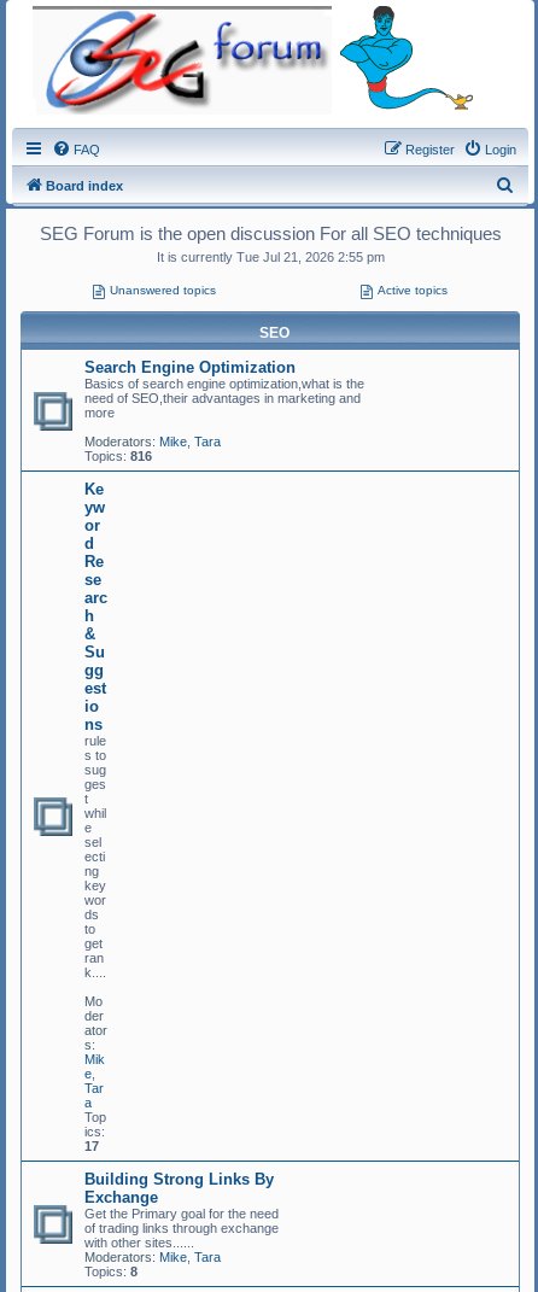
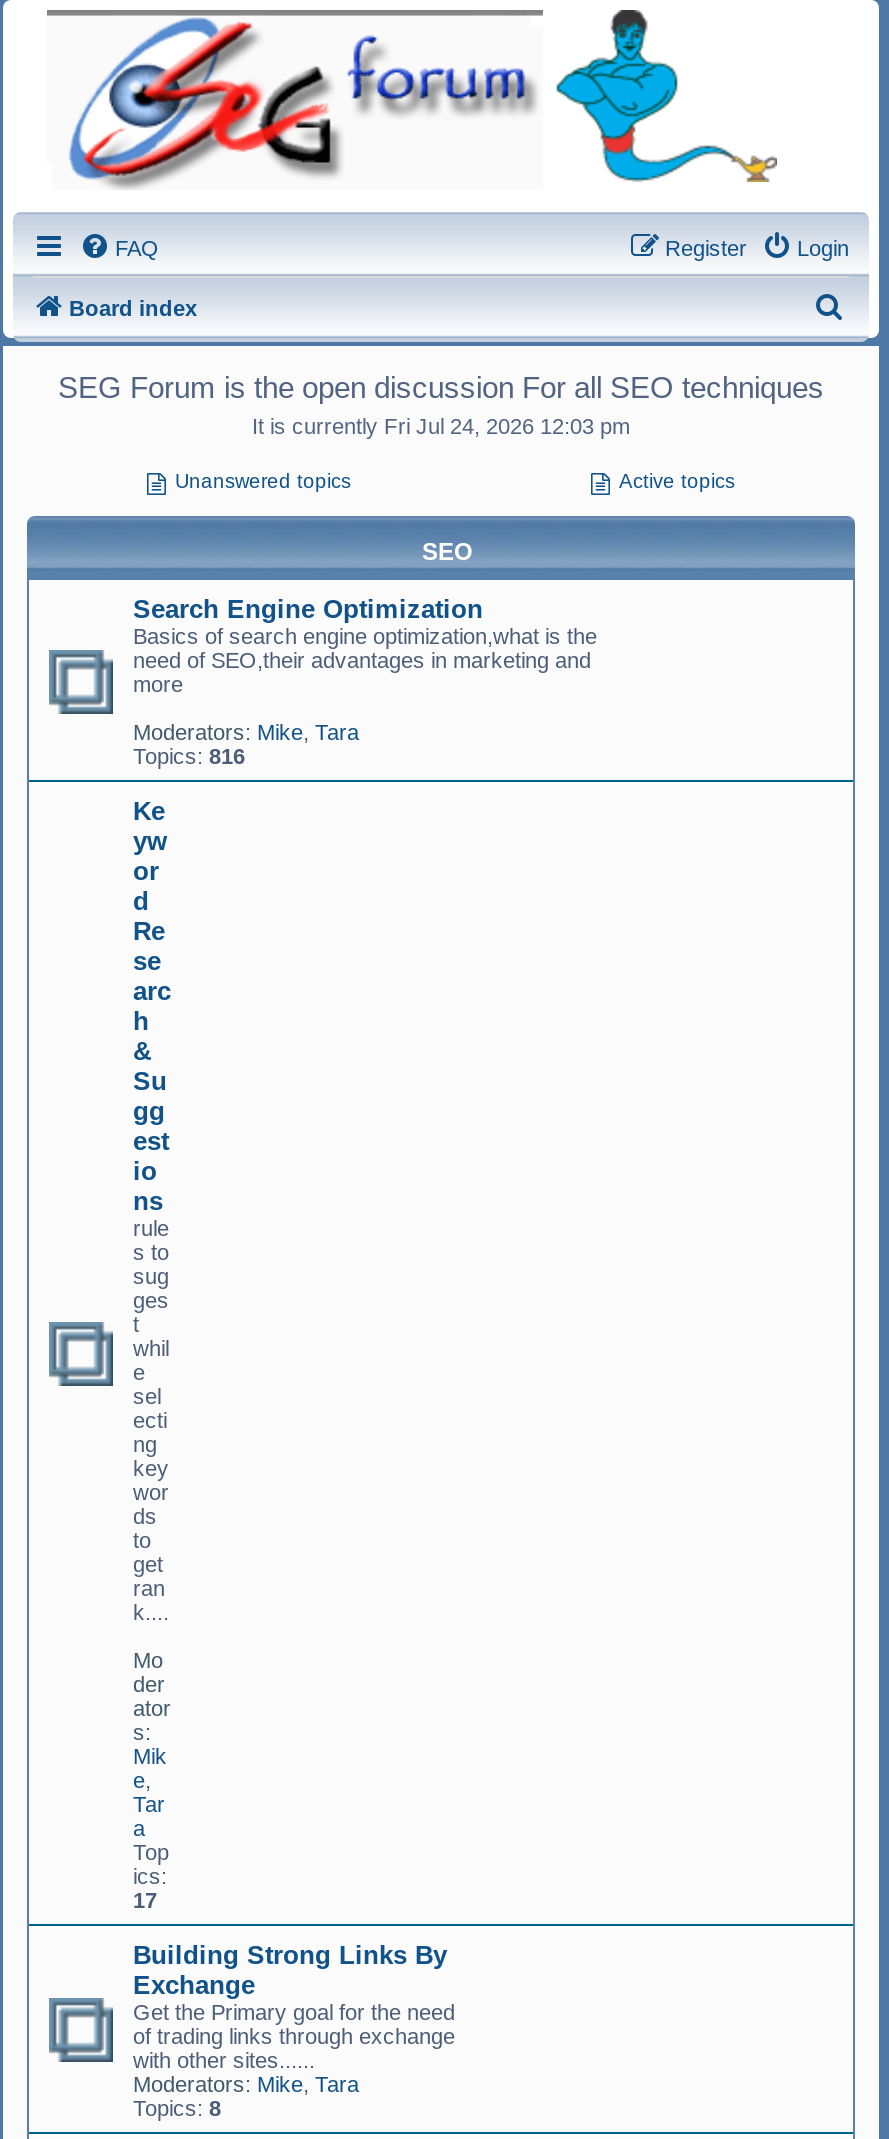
- It is currently Tue Jul 21, 2026 2:55 pm
+ It is currently Fri Jul 24, 2026 12:03 pm
